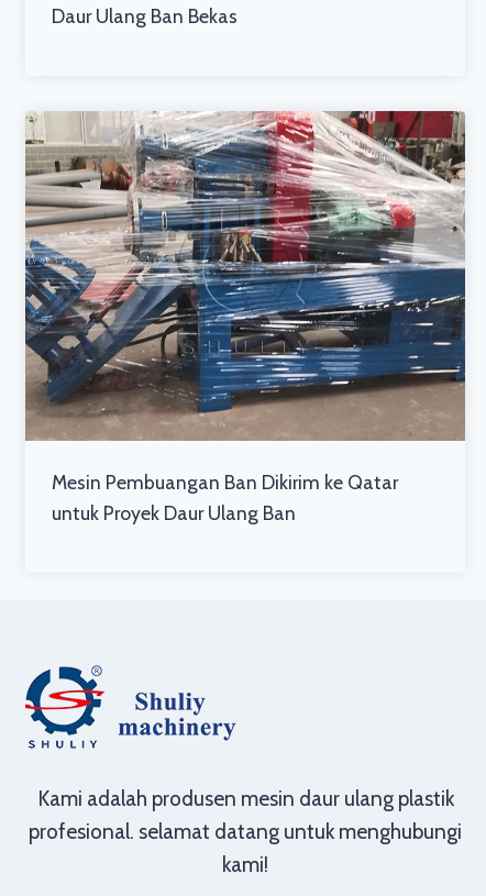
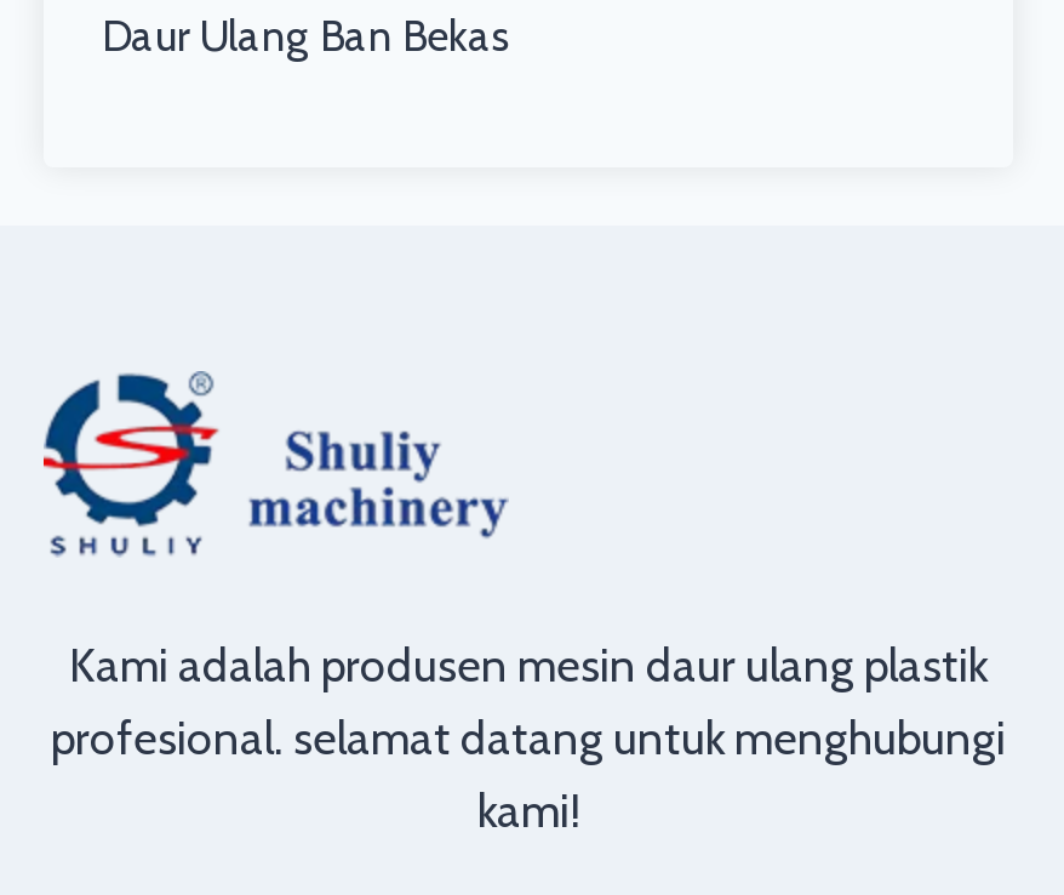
- [image]
- Mesin Pembuangan Ban Dikirim ke Qatar
- untuk Proyek Daur Ulang Ban
